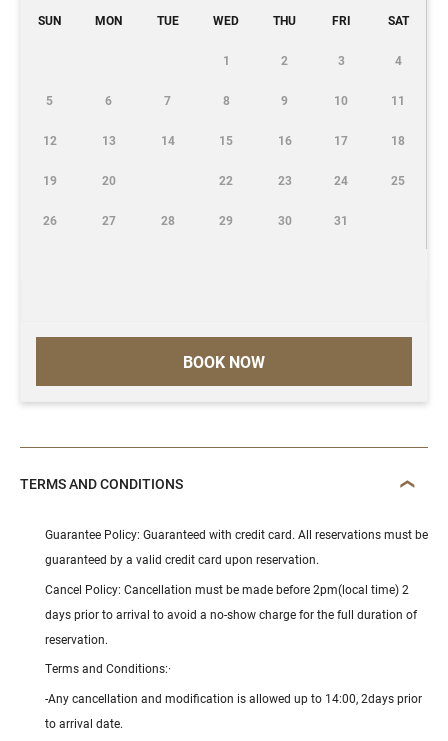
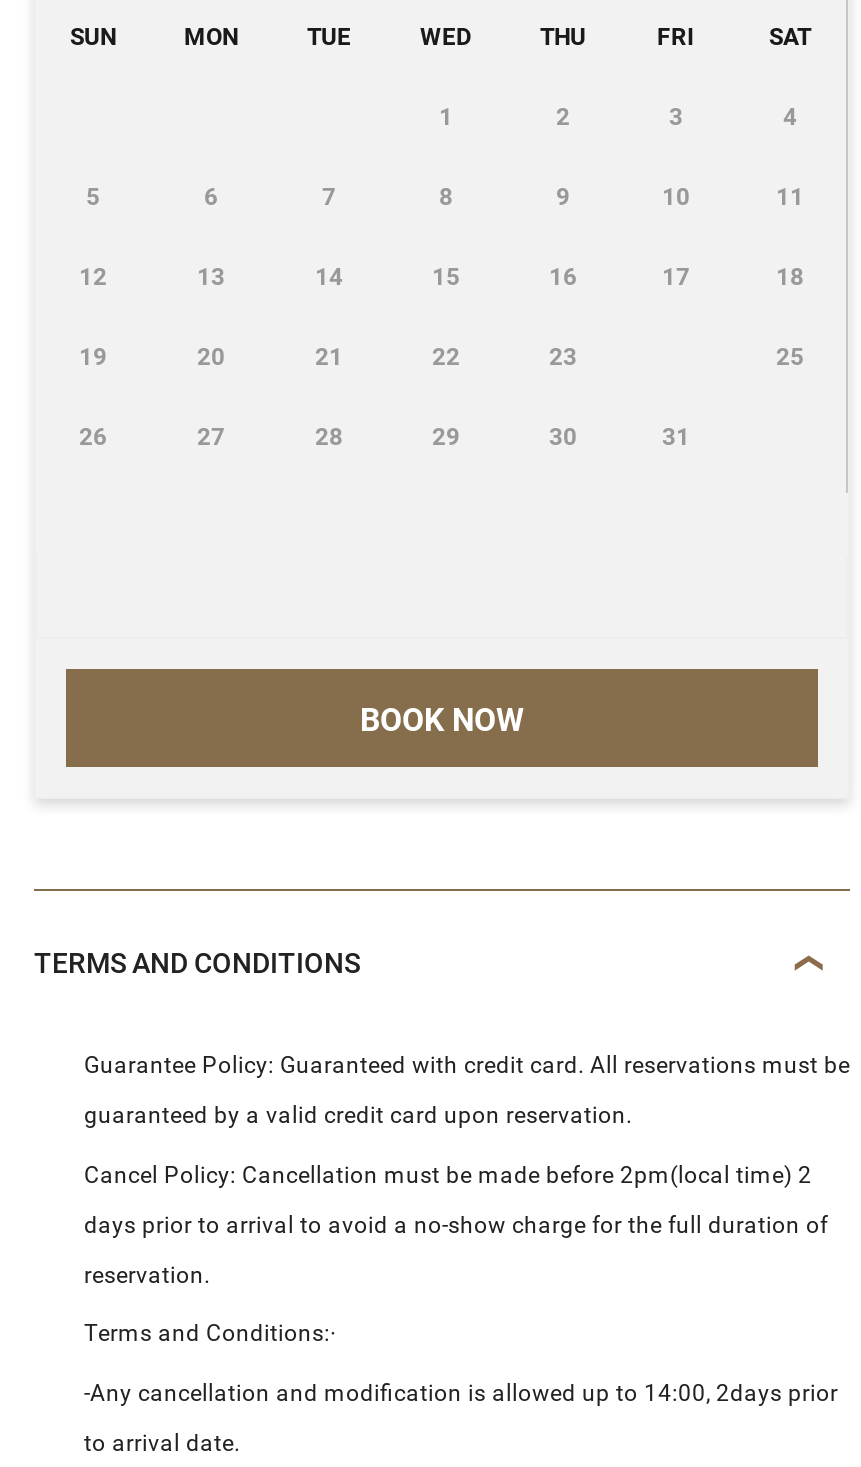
- 24

+ 21
